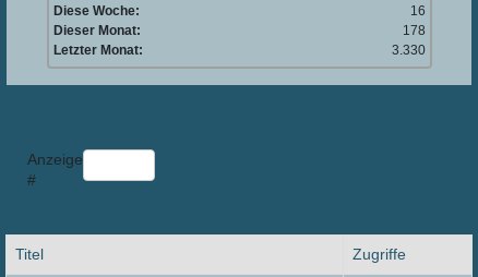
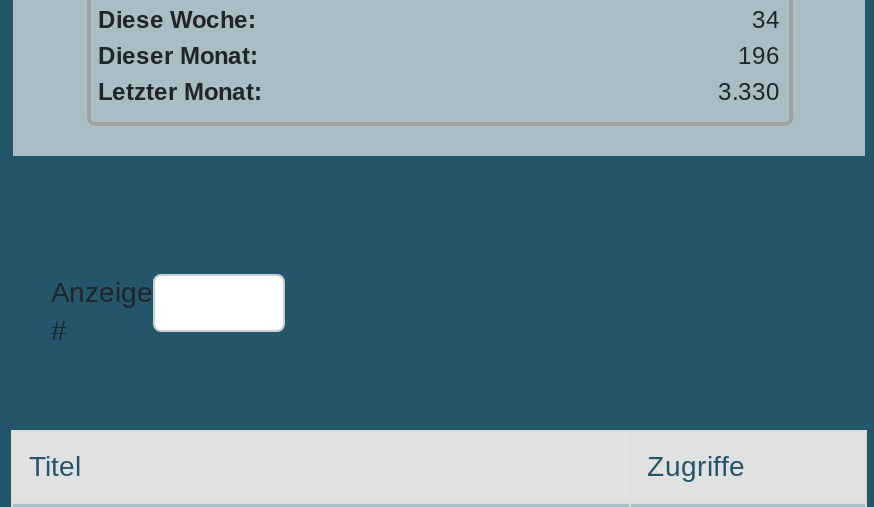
- 16
+ 34

- 178
+ 196
